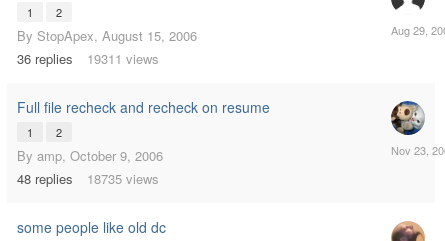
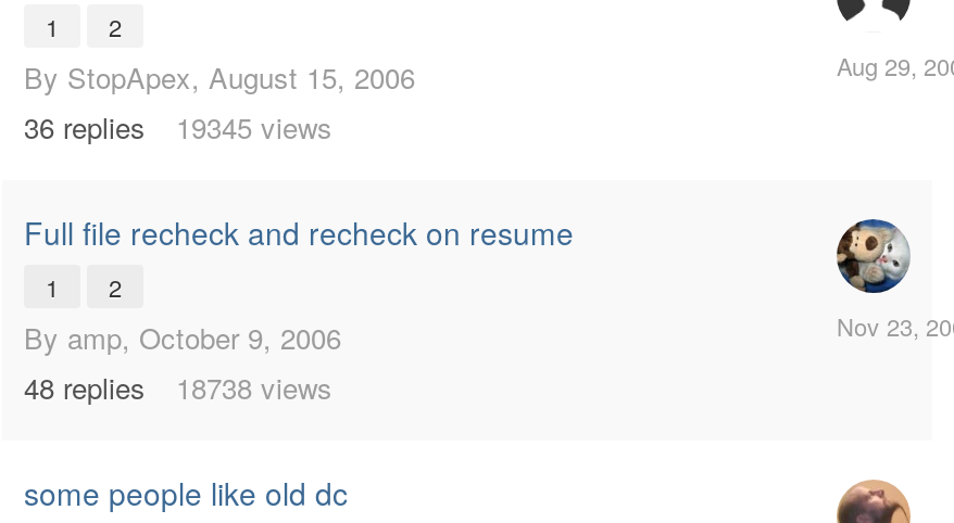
- 36 replies 19311 views
+ 36 replies 19345 views

- 48 replies 18735 views
+ 48 replies 18738 views
